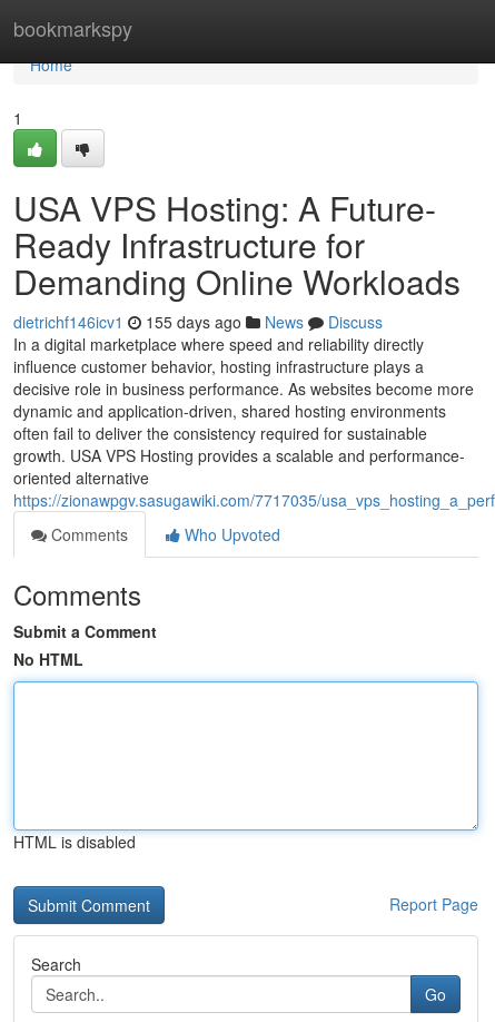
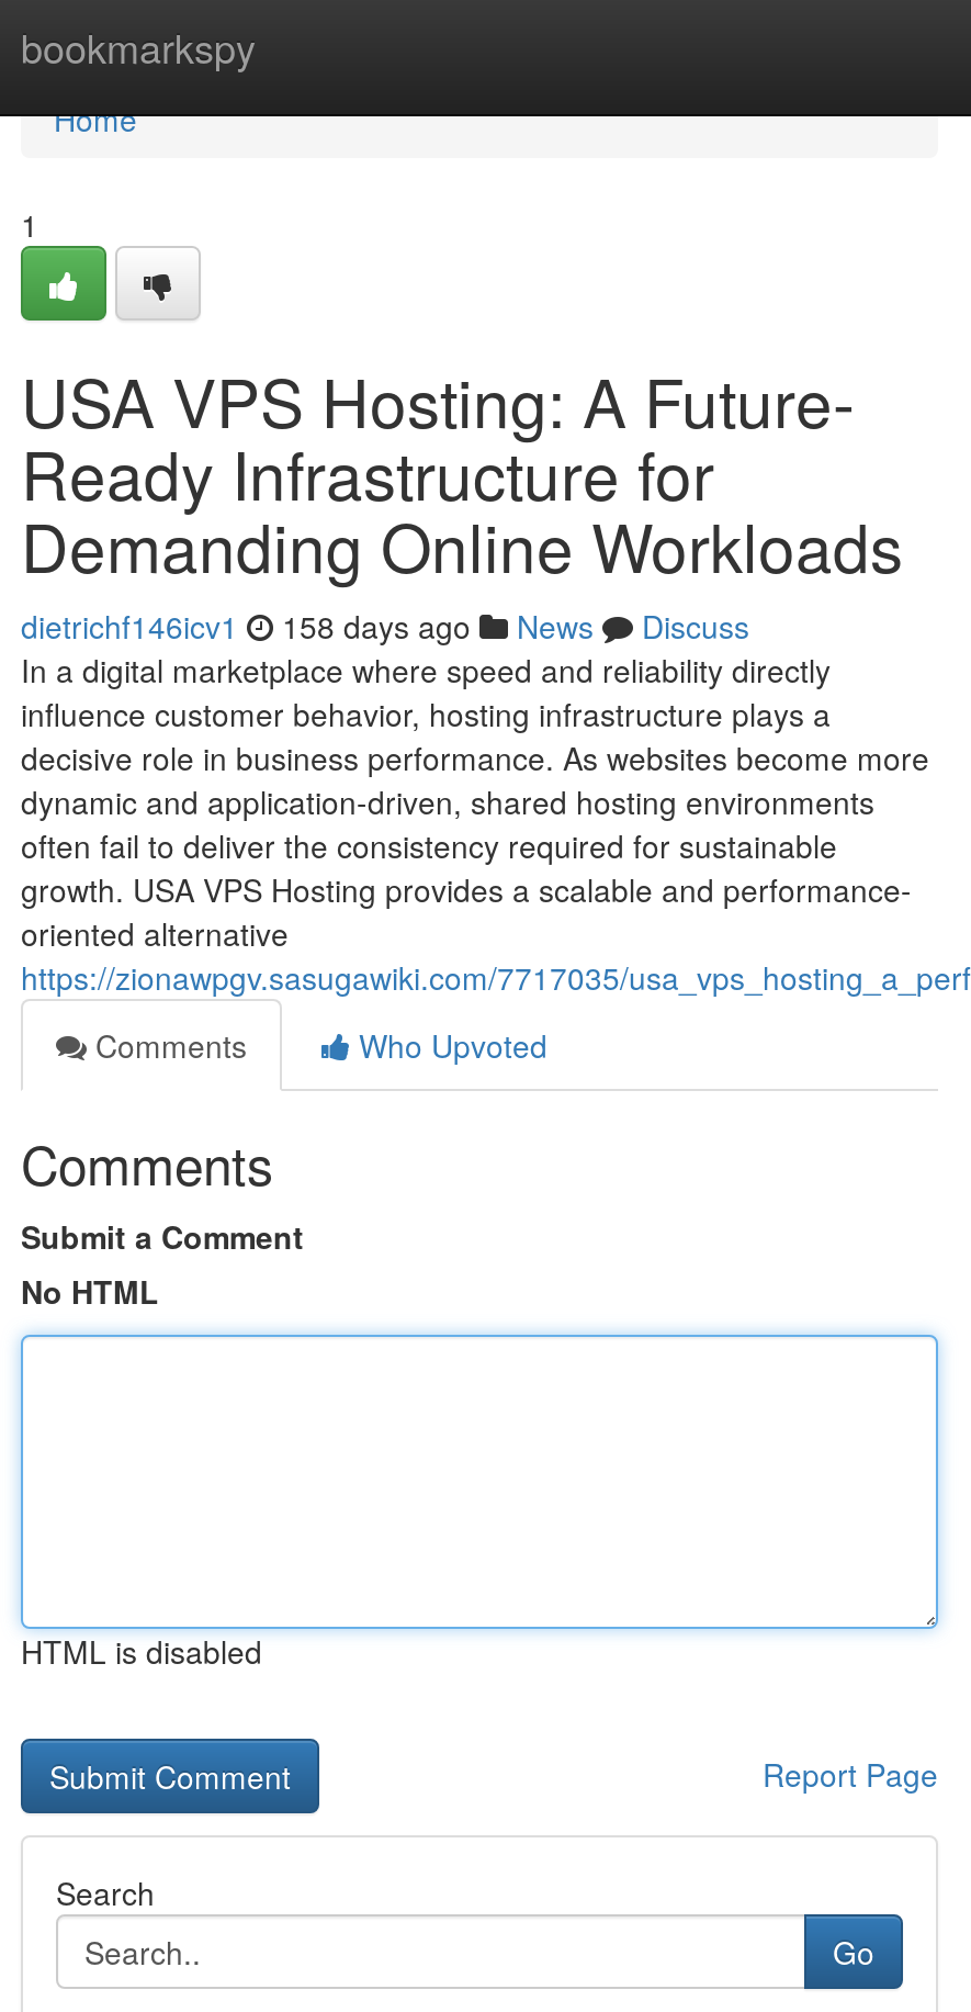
- dietrichf146icv1 155 days ago News Discuss
+ dietrichf146icv1 158 days ago News Discuss
